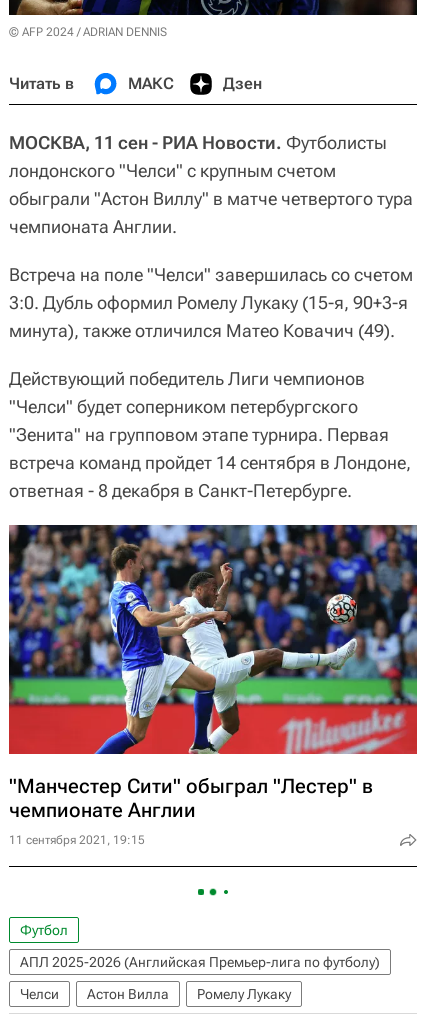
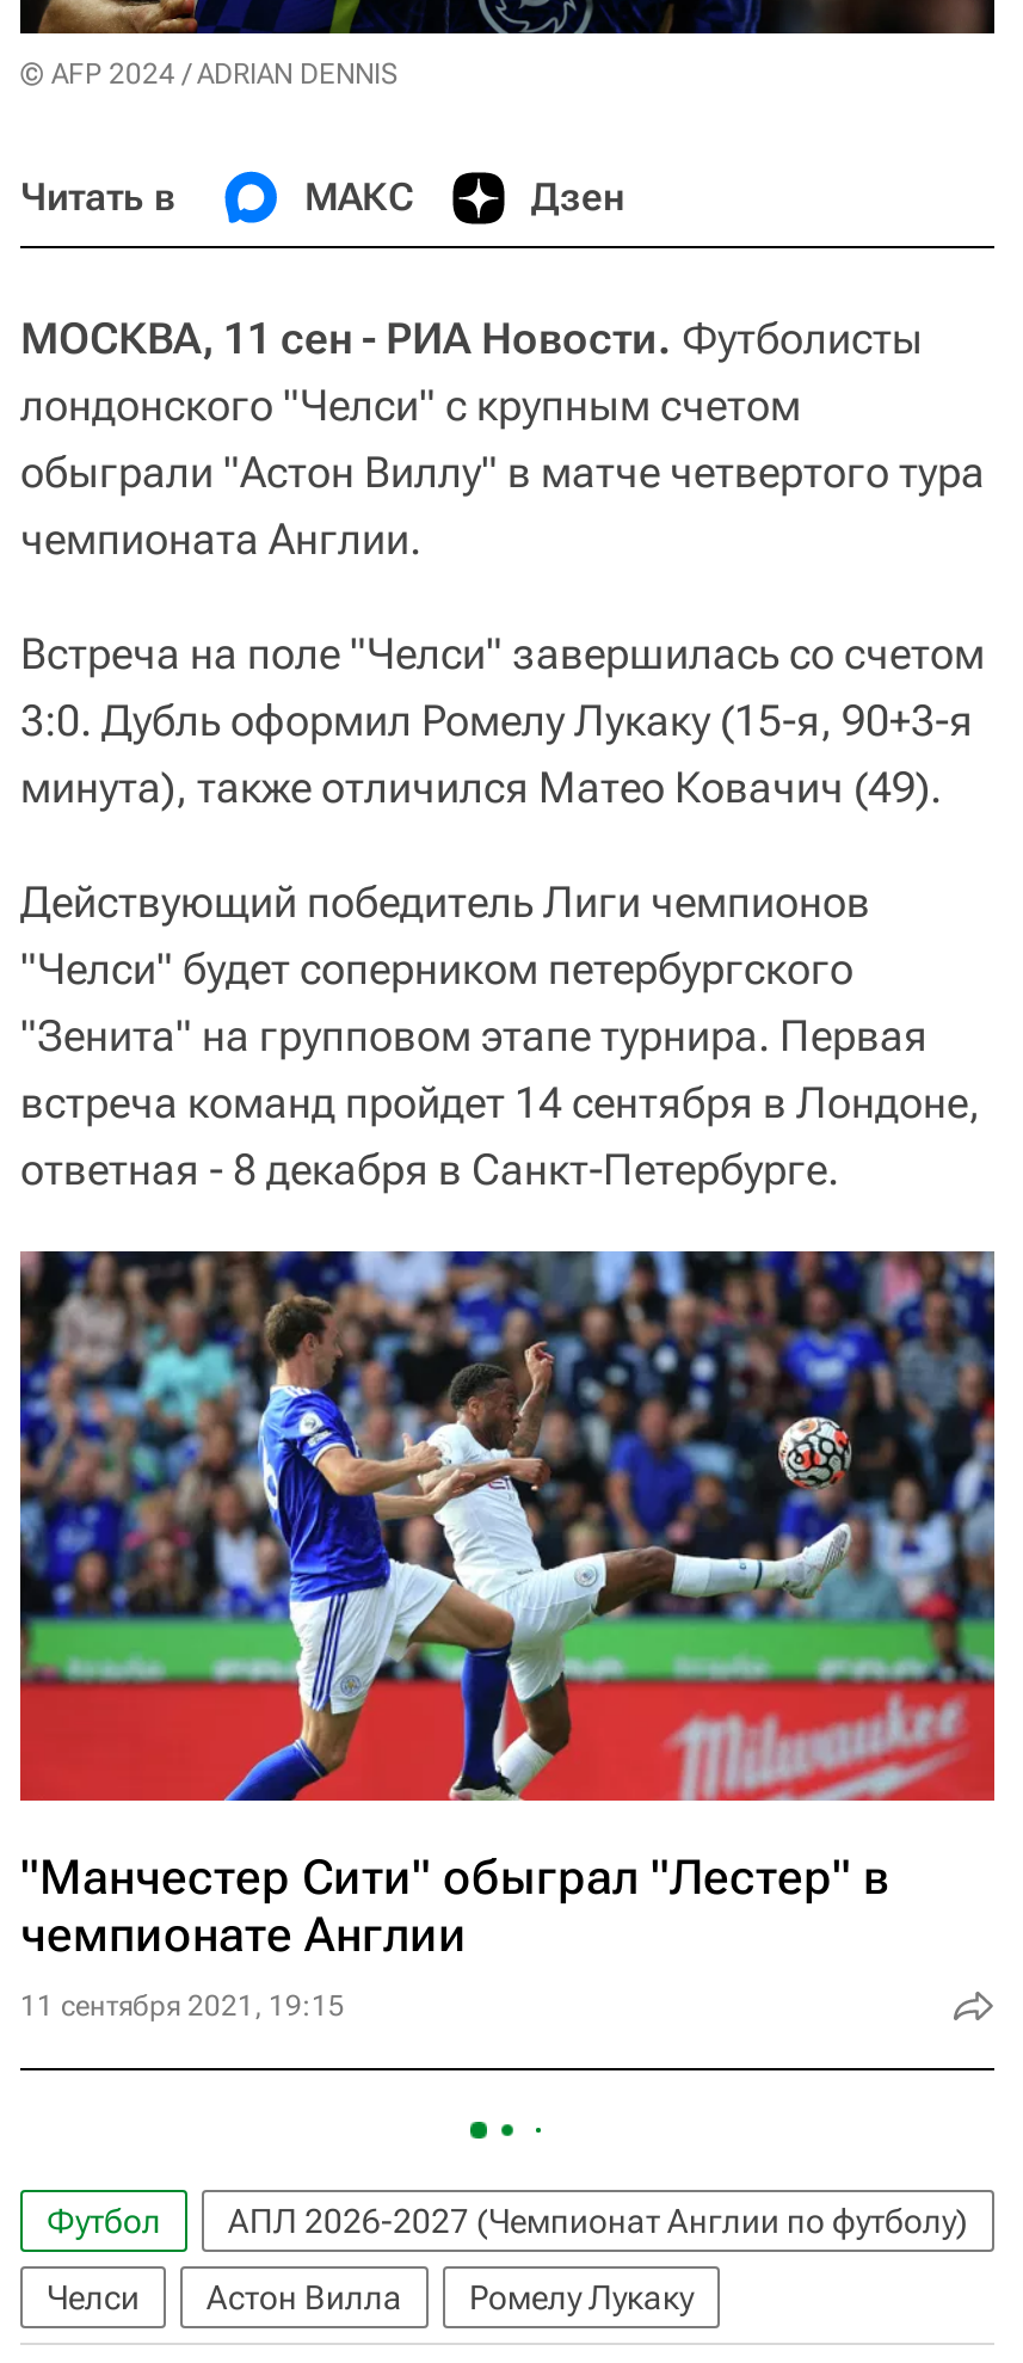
- АПЛ 2025-2026 (Английская Премьер-лига по футболу)
+ АПЛ 2026-2027 (Чемпионат Англии по футболу)
